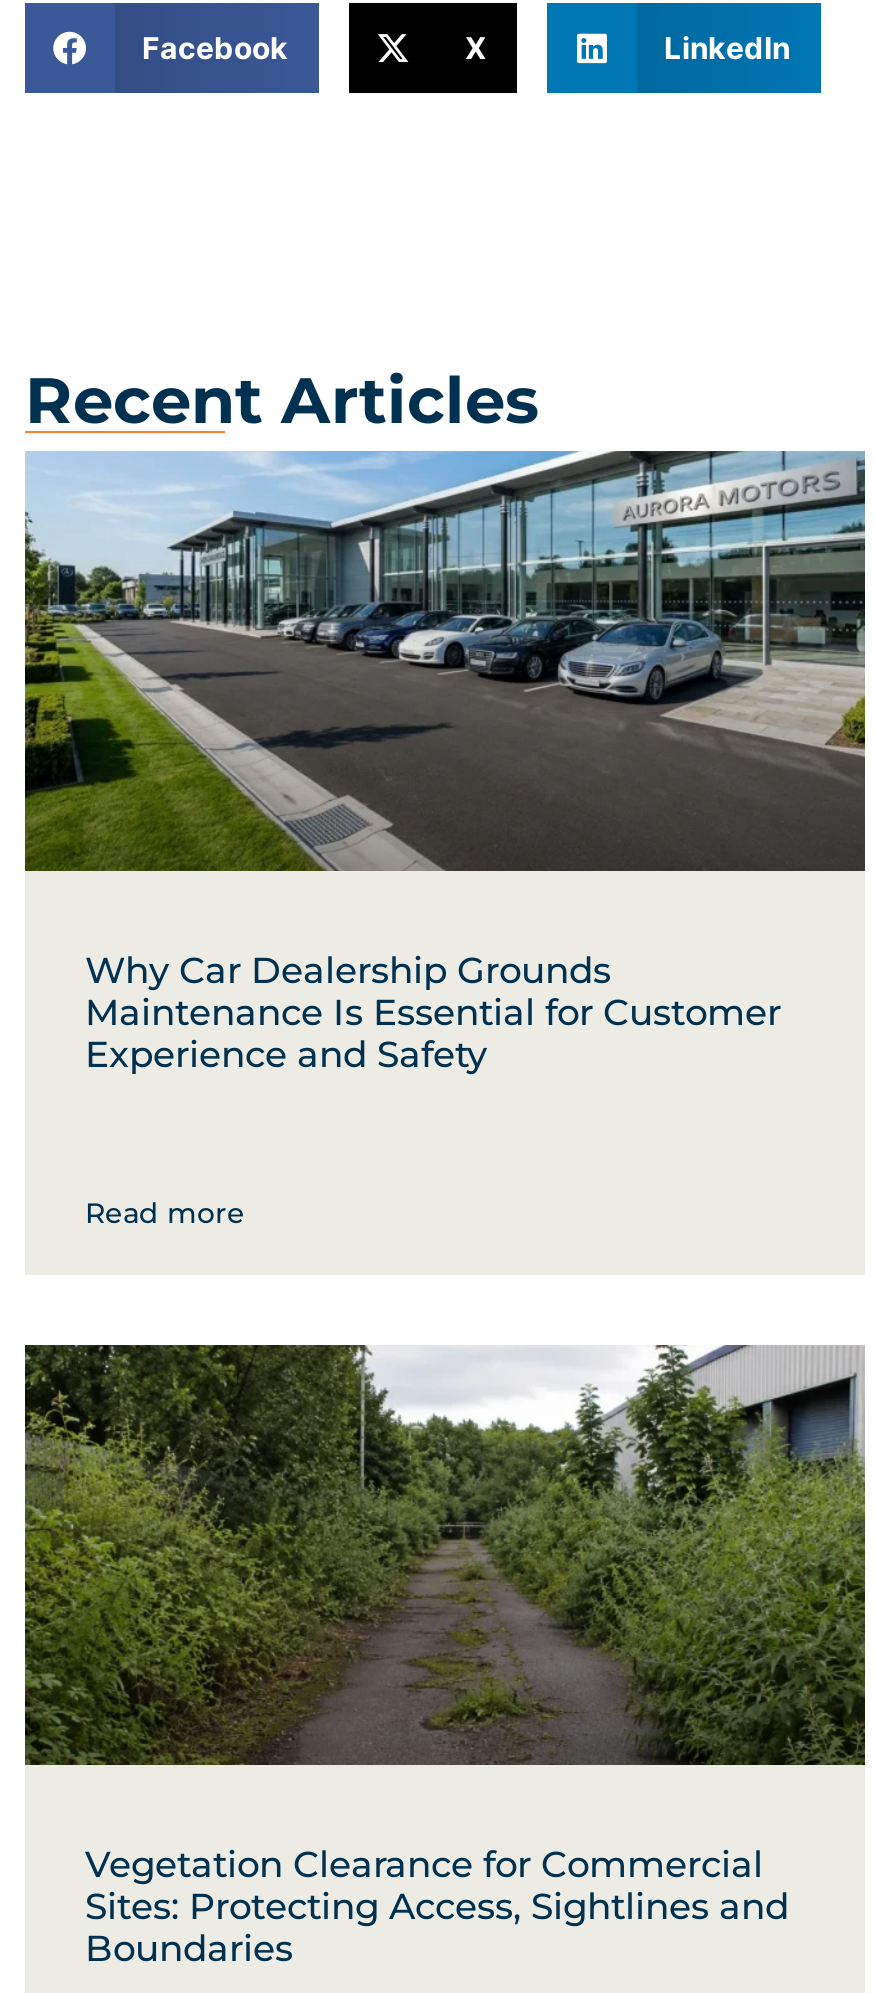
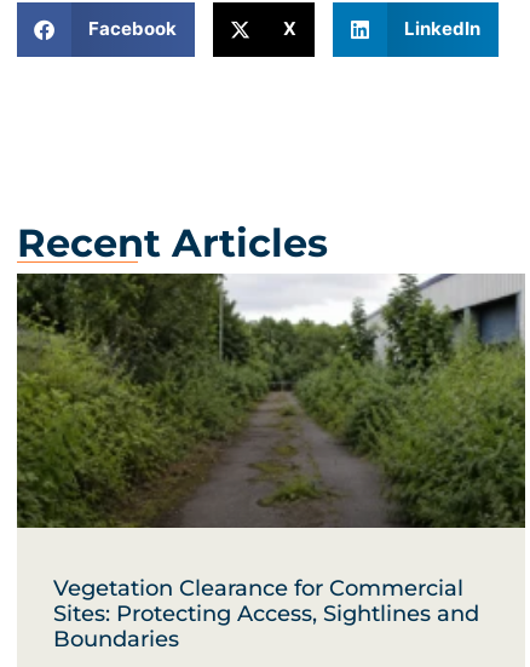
- [image]
- Why Car Dealership Grounds
- Maintenance Is Essential for Customer
- Experience and Safety

- Read more
